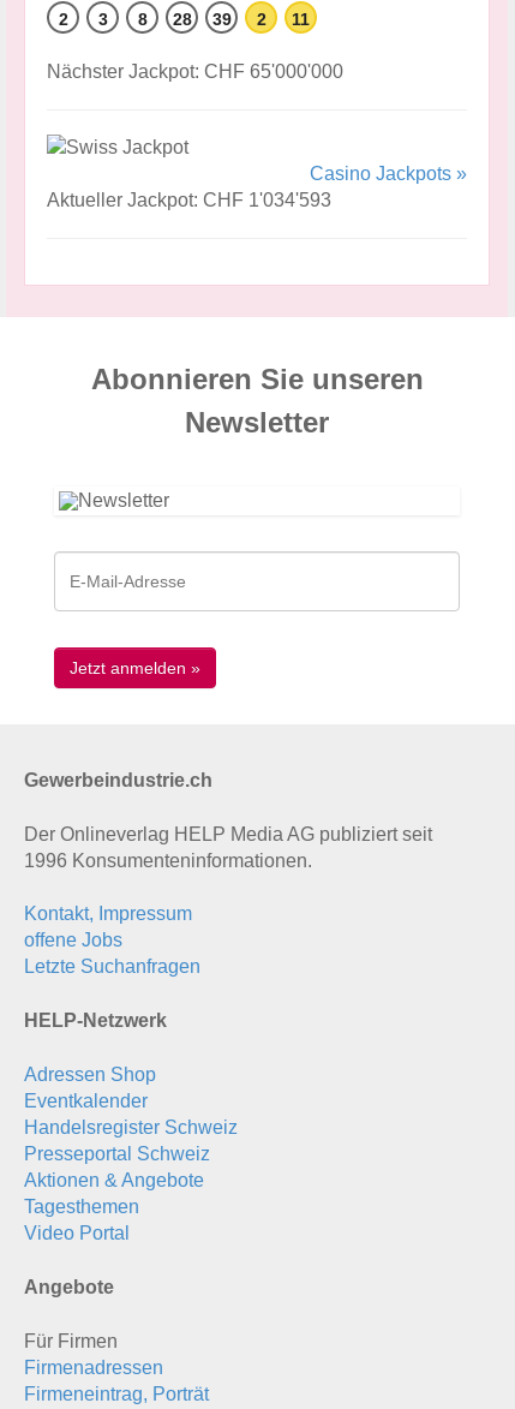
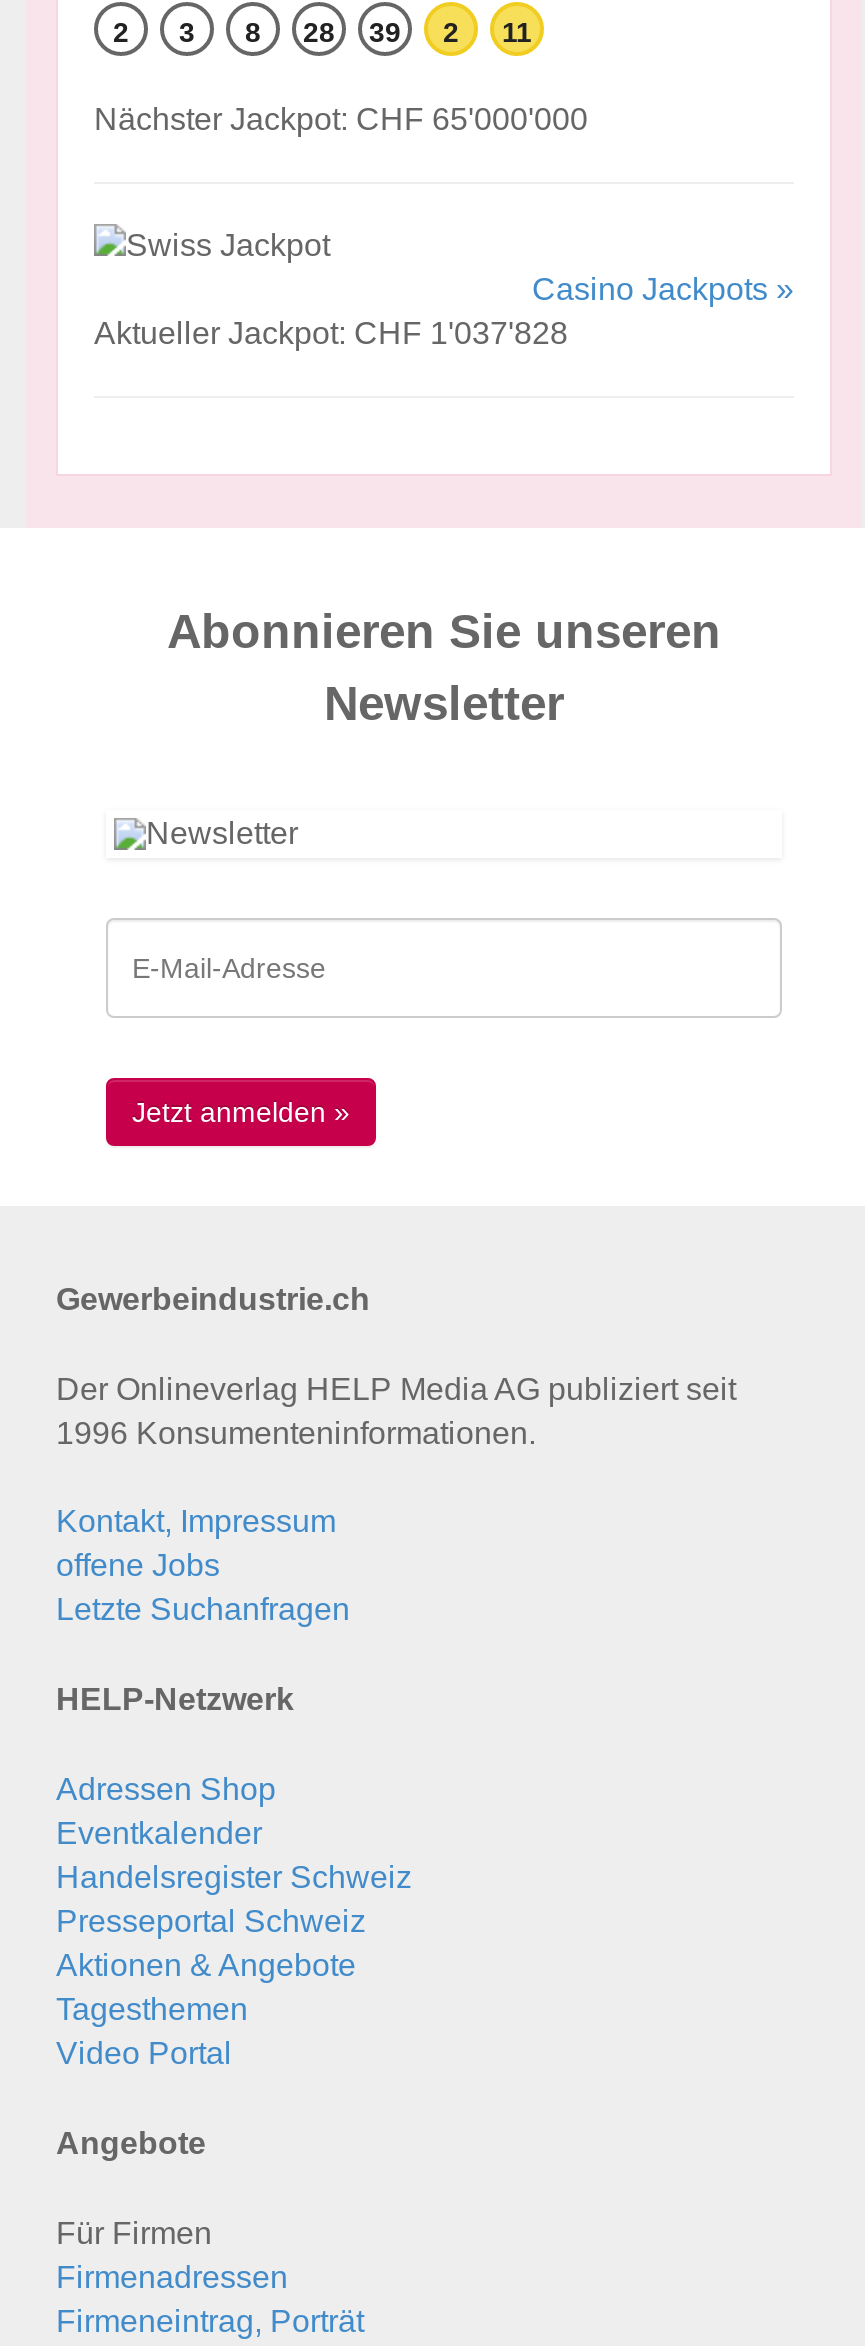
- Aktueller Jackpot: CHF 1'034'593
+ Aktueller Jackpot: CHF 1'037'828
